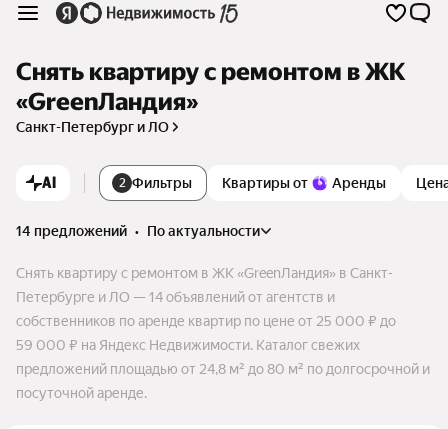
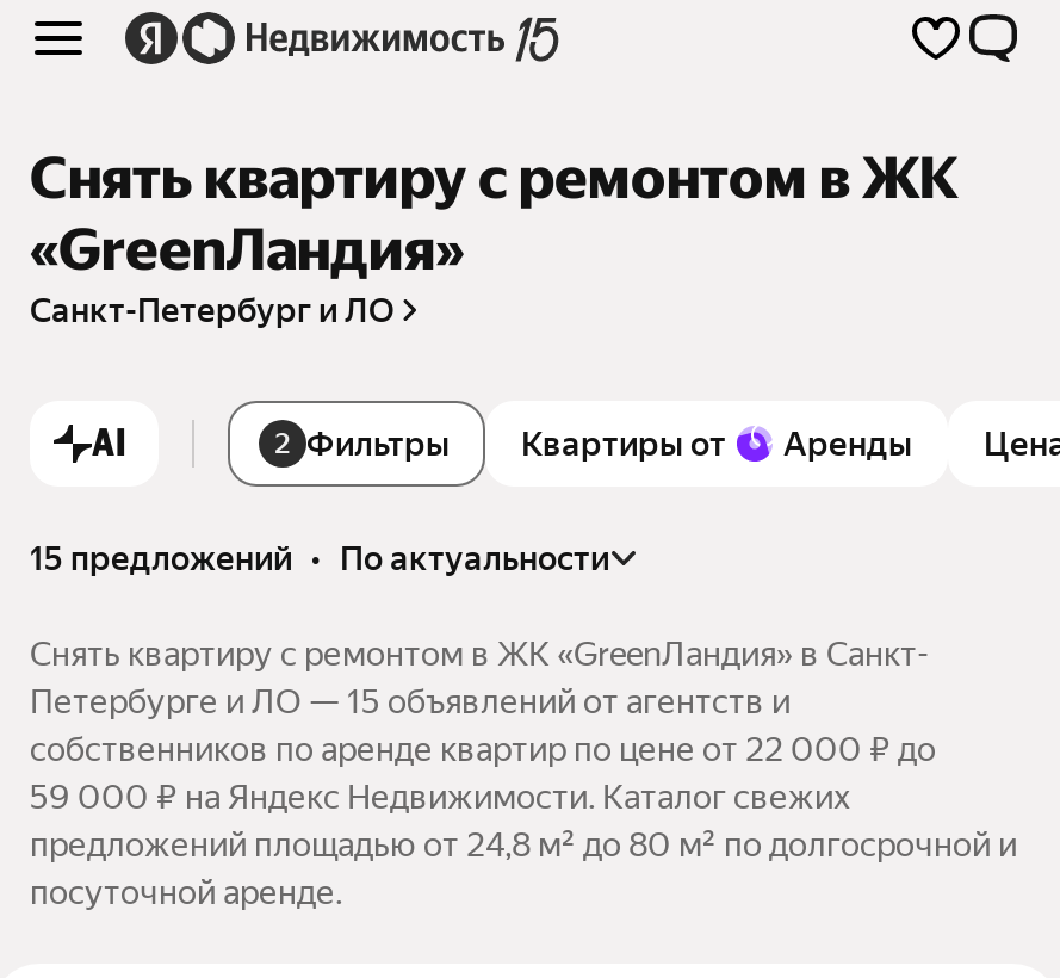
- 14 предложений • по актуальности
+ 15 предложений • по актуальности

- Петербурге и ЛО — 14 объявлений от агентств и
+ Петербурге и ЛО — 15 объявлений от агентств и

- собственников по аренде квартир по цене от 25 000 ₽ до
+ собственников по аренде квартир по цене от 22 000 ₽ до
